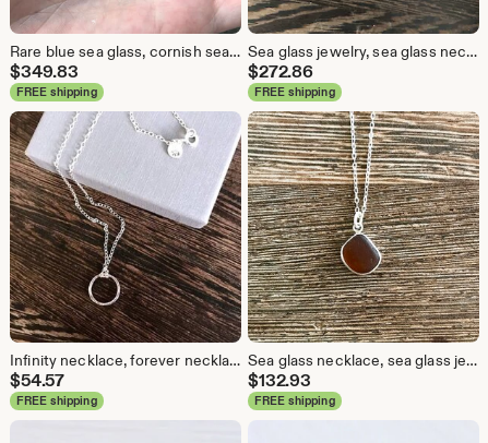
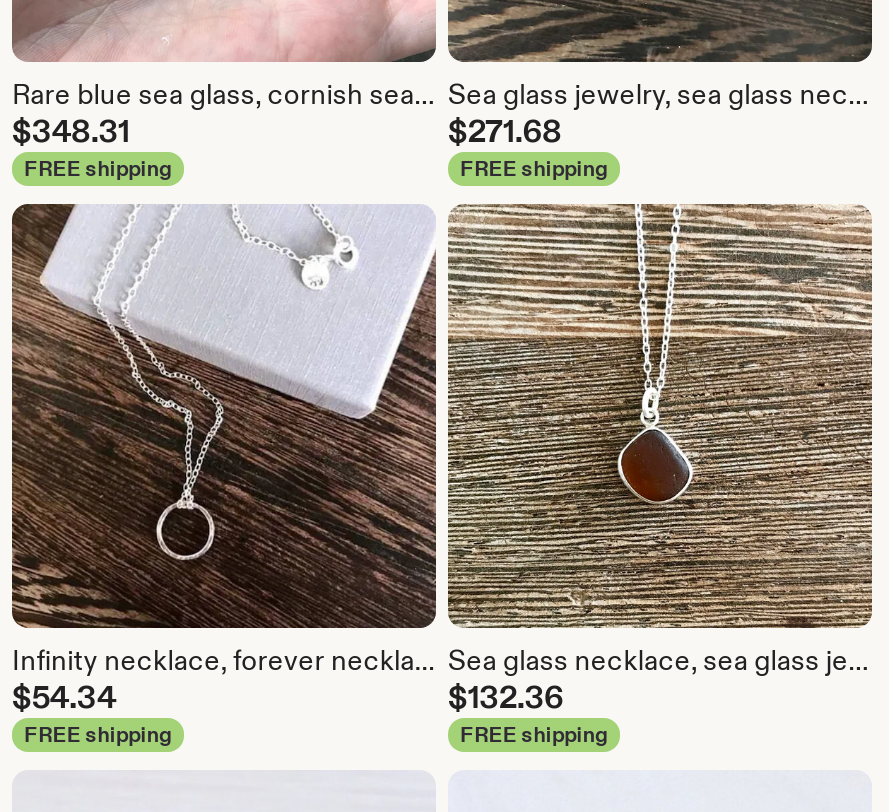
- $349.83
+ $348.31

- $272.86
+ $271.68

- $54.57
+ $54.34

- $132.93
+ $132.36
